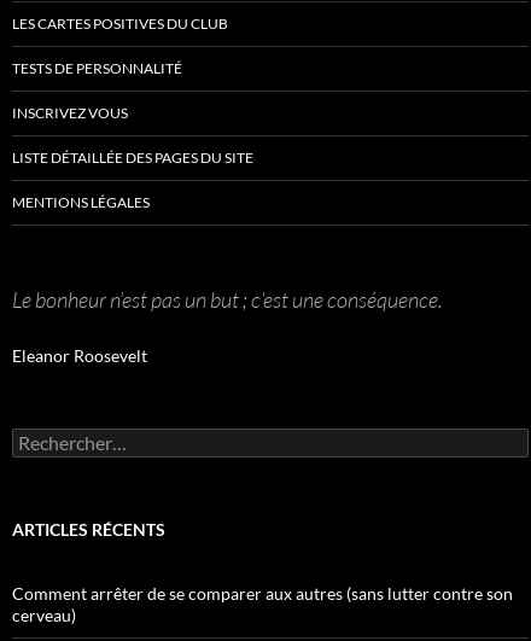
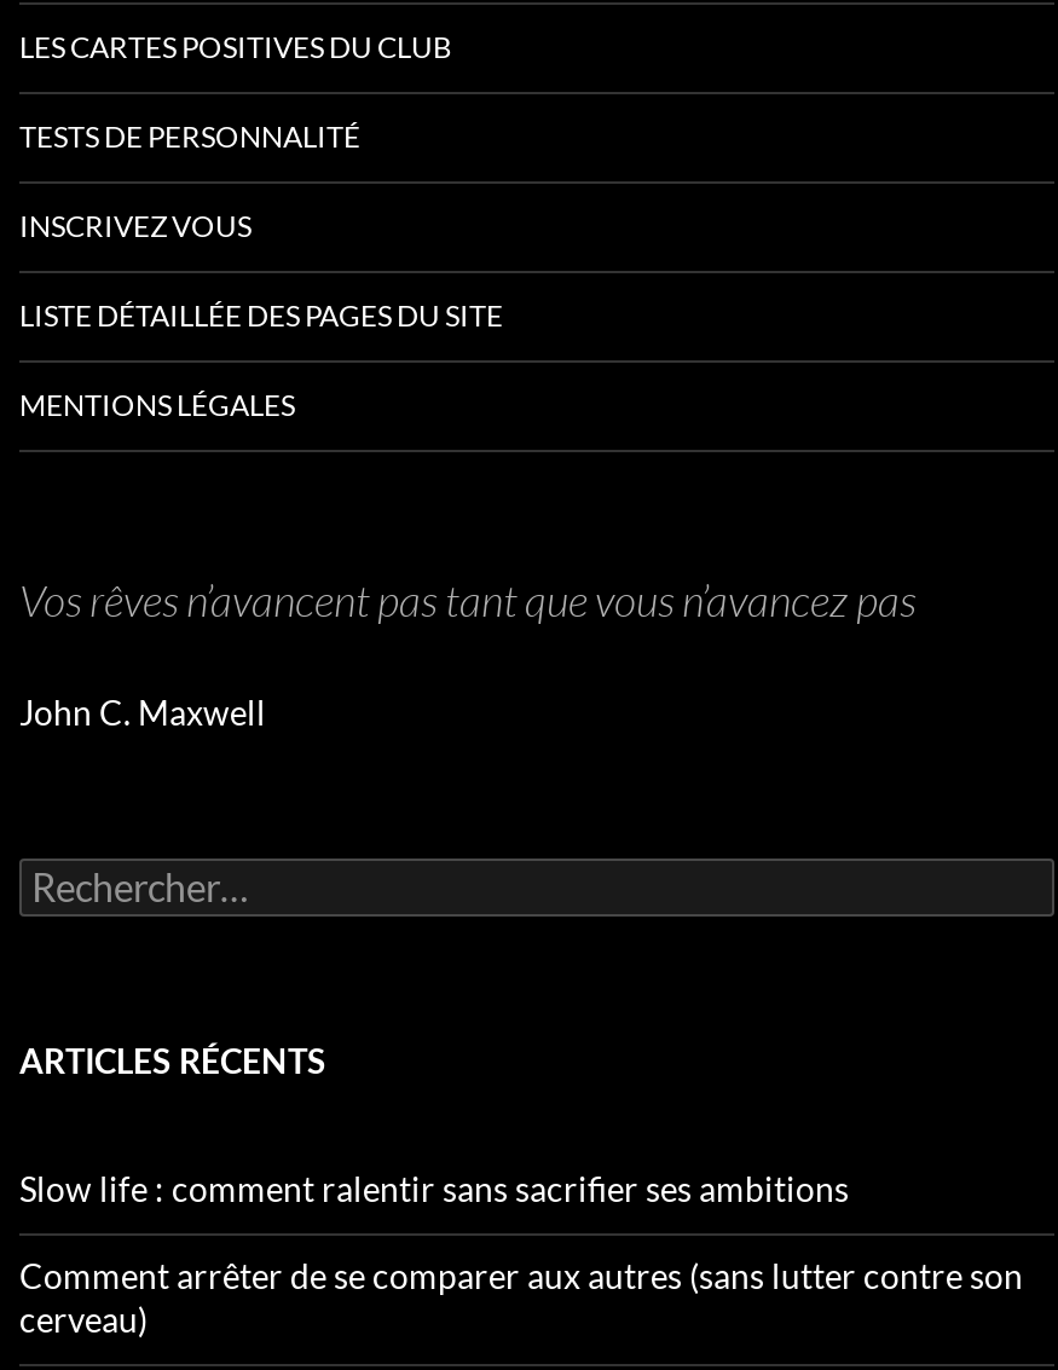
- Le bonheur n’est pas un but ; c’est une conséquence.
+ Vos rêves n’avancent pas tant que vous n’avancez pas

- Eleanor Roosevelt
+ John C. Maxwell

+ Slow life : comment ralentir sans sacrifier ses ambitions
